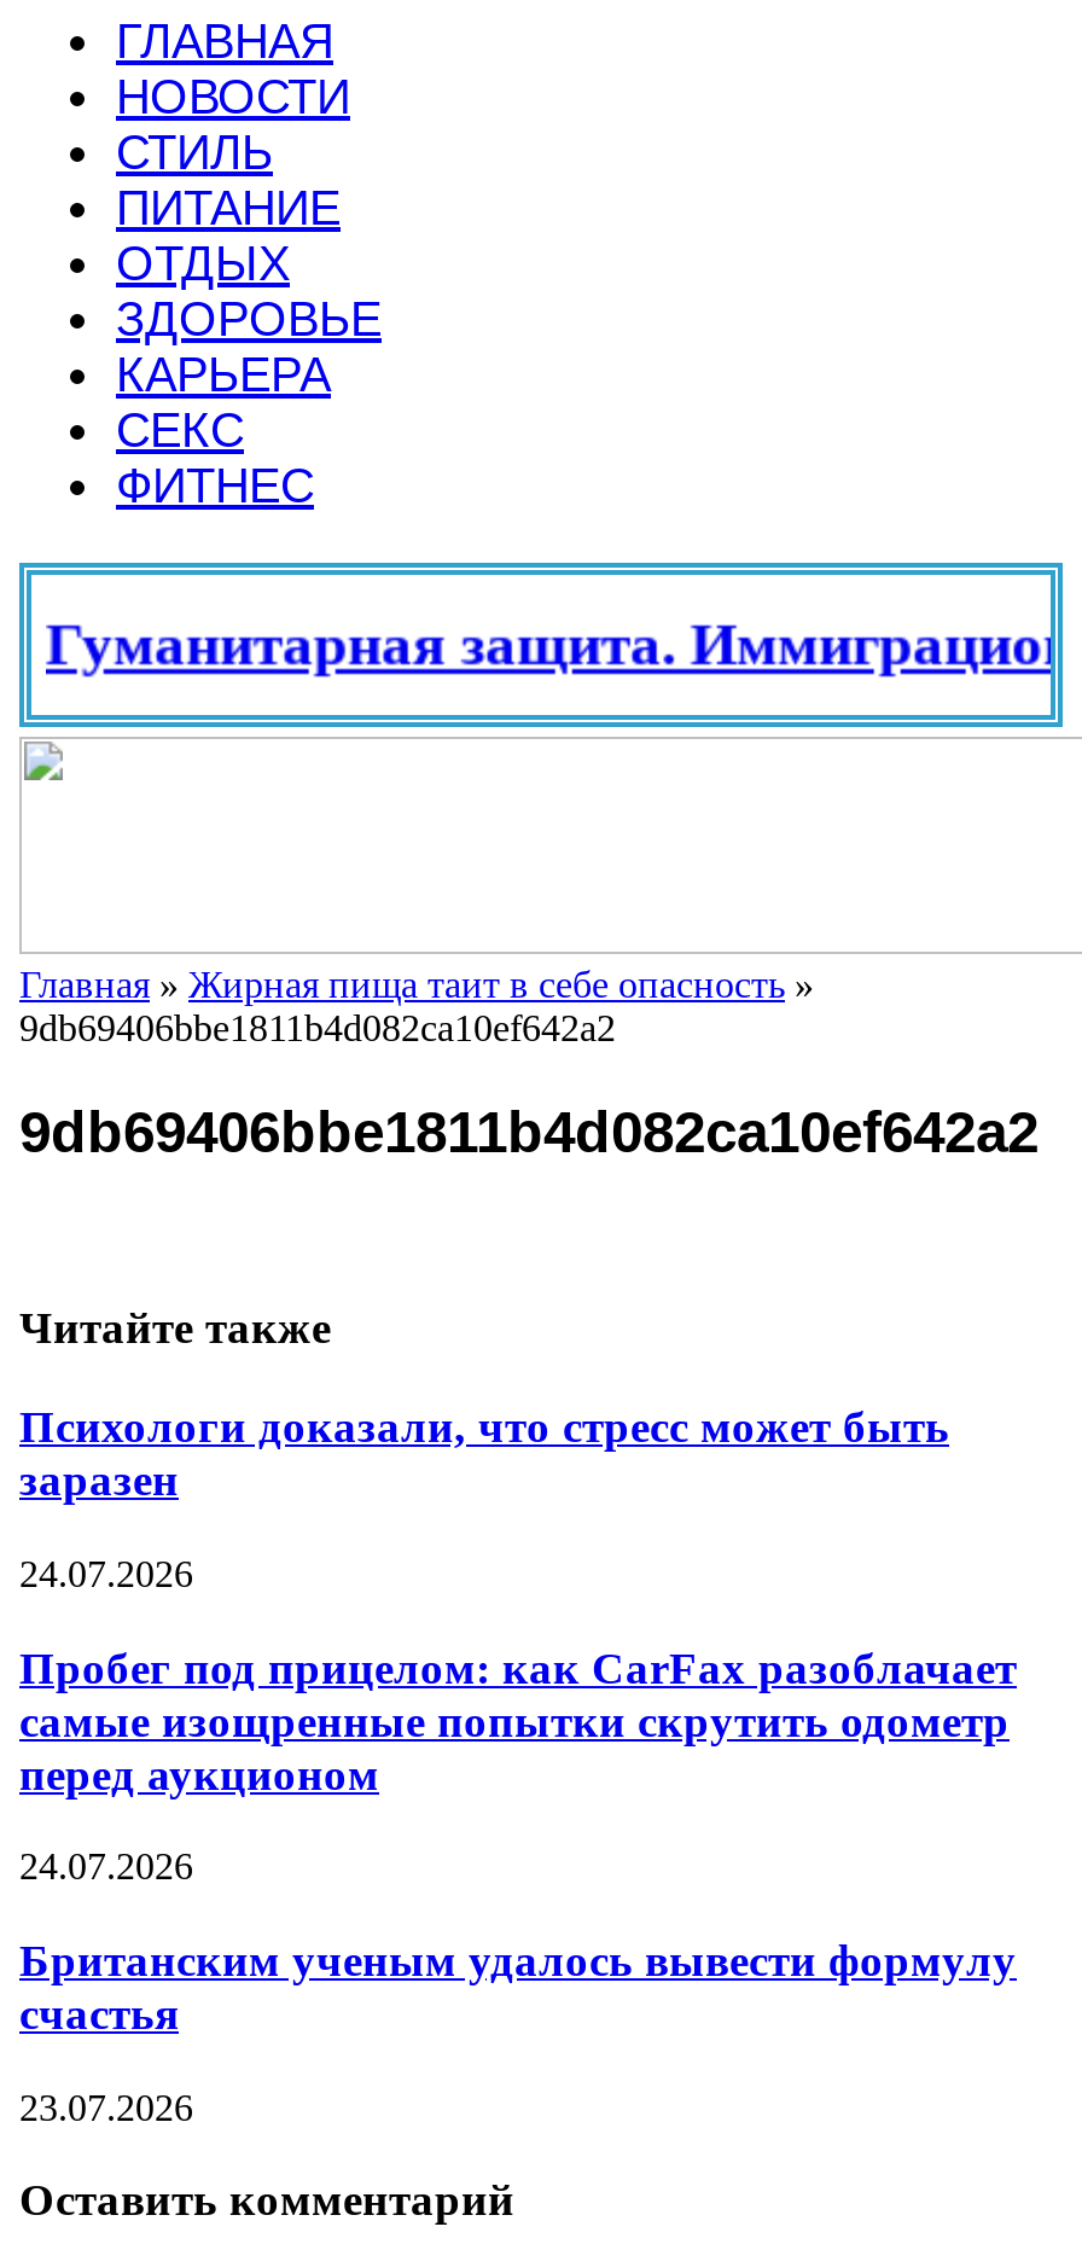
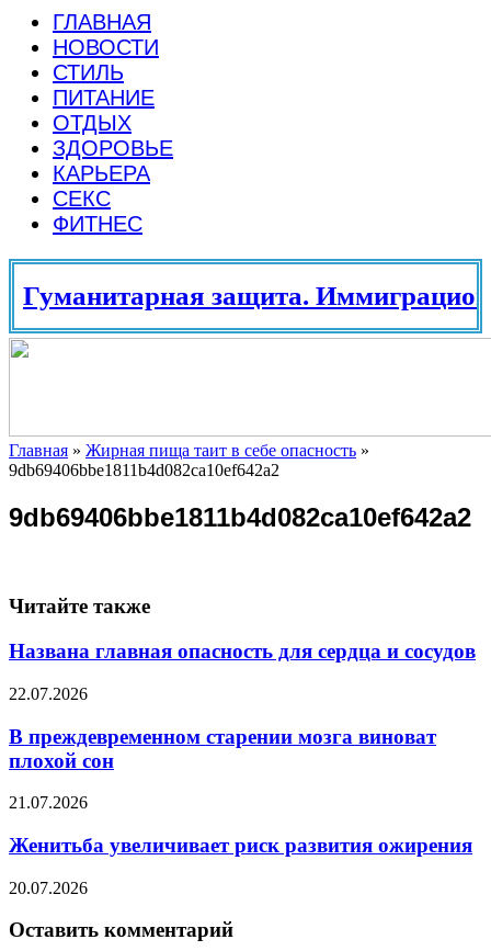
- Психологи доказали, что стресс может быть
- заразен
+ Названа главная опасность для сердца и сосудов

- 24.07.2026
+ 22.07.2026

- Пробег под прицелом: как CarFax разоблачает
- самые изощренные попытки скрутить одометр
- перед аукционом
+ В преждевременном старении мозга виноват
+ плохой сон

- 24.07.2026
+ 21.07.2026

- Британским ученым удалось вывести формулу
- счастья
+ Женитьба увеличивает риск развития ожирения

- 23.07.2026
+ 20.07.2026
